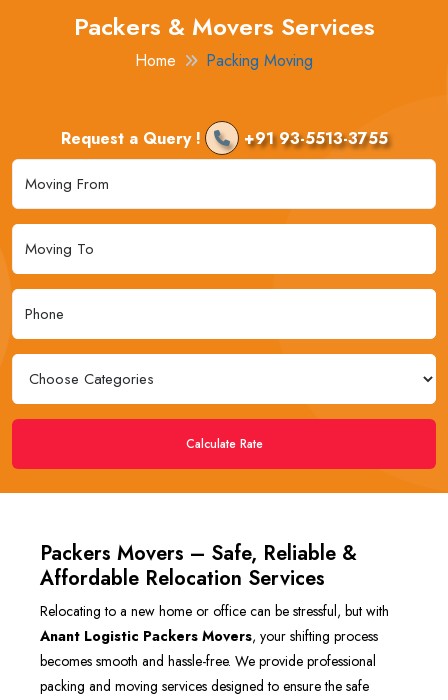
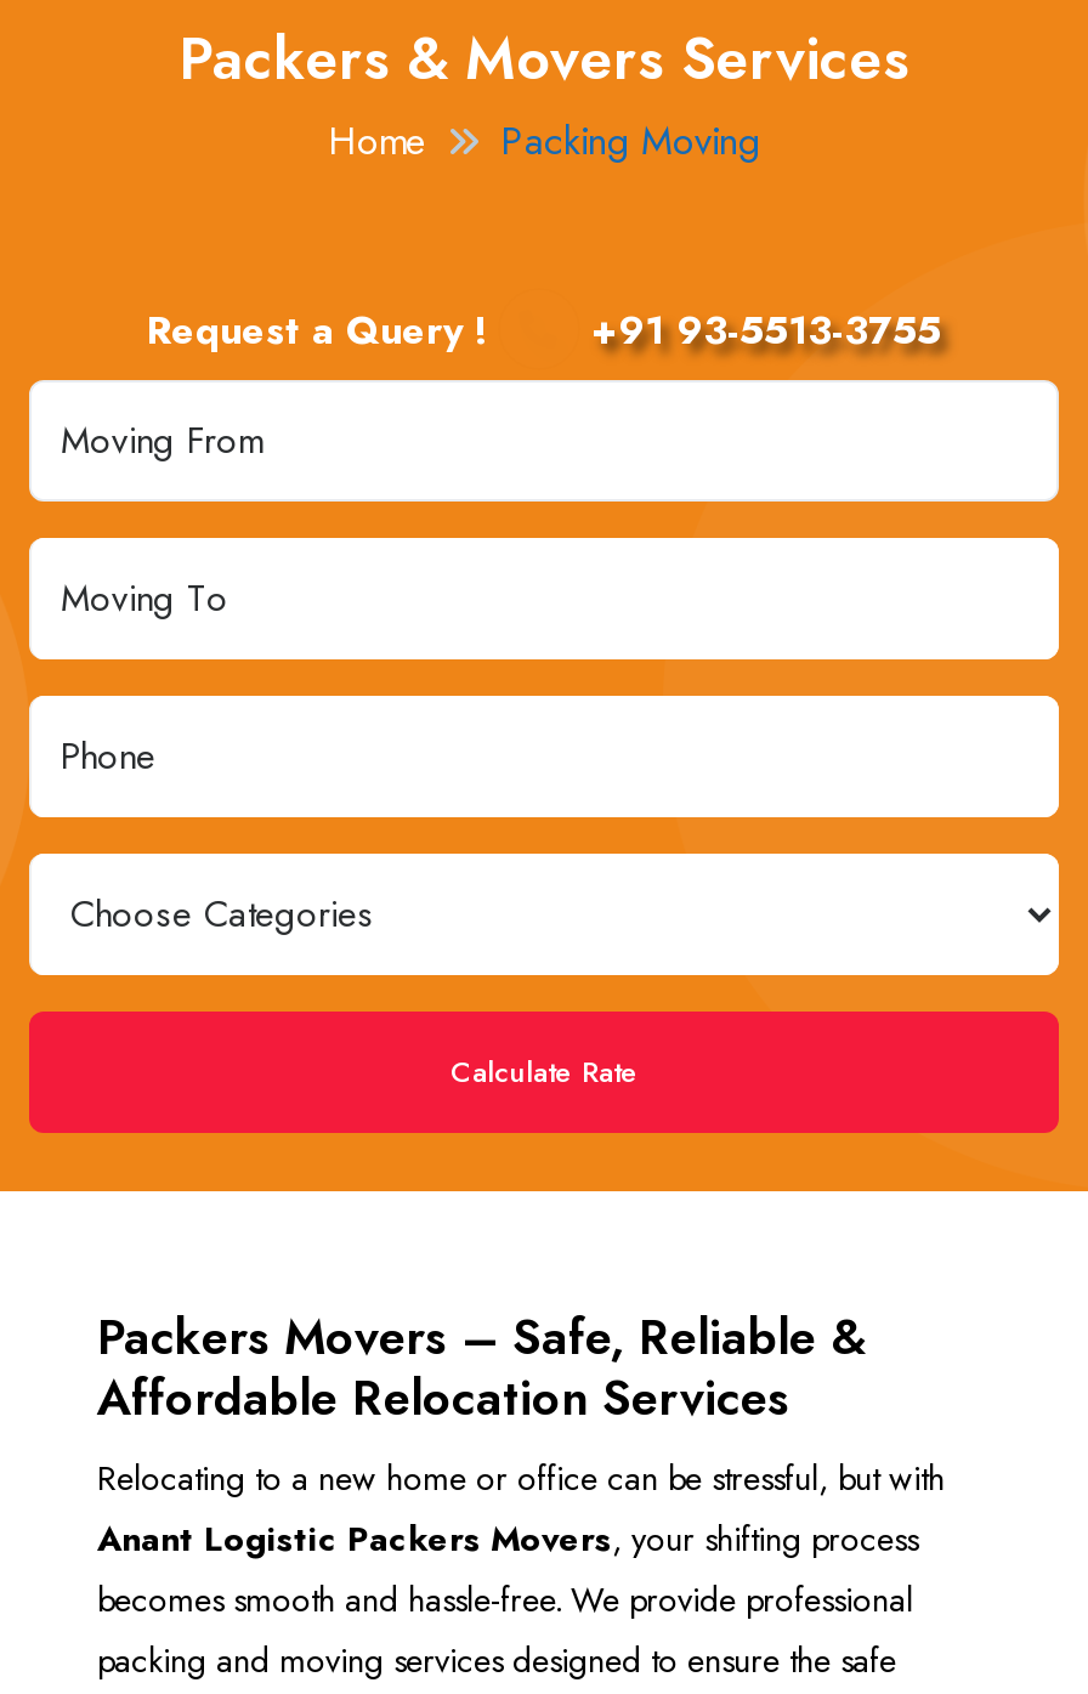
- [image]
